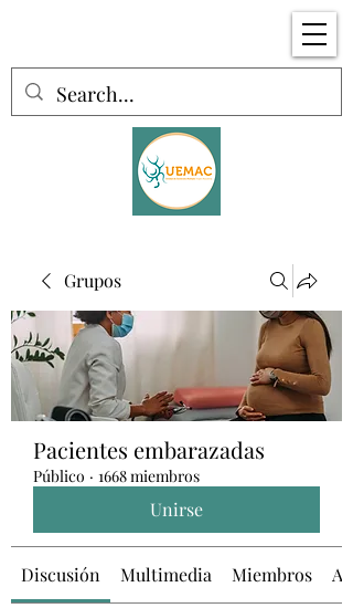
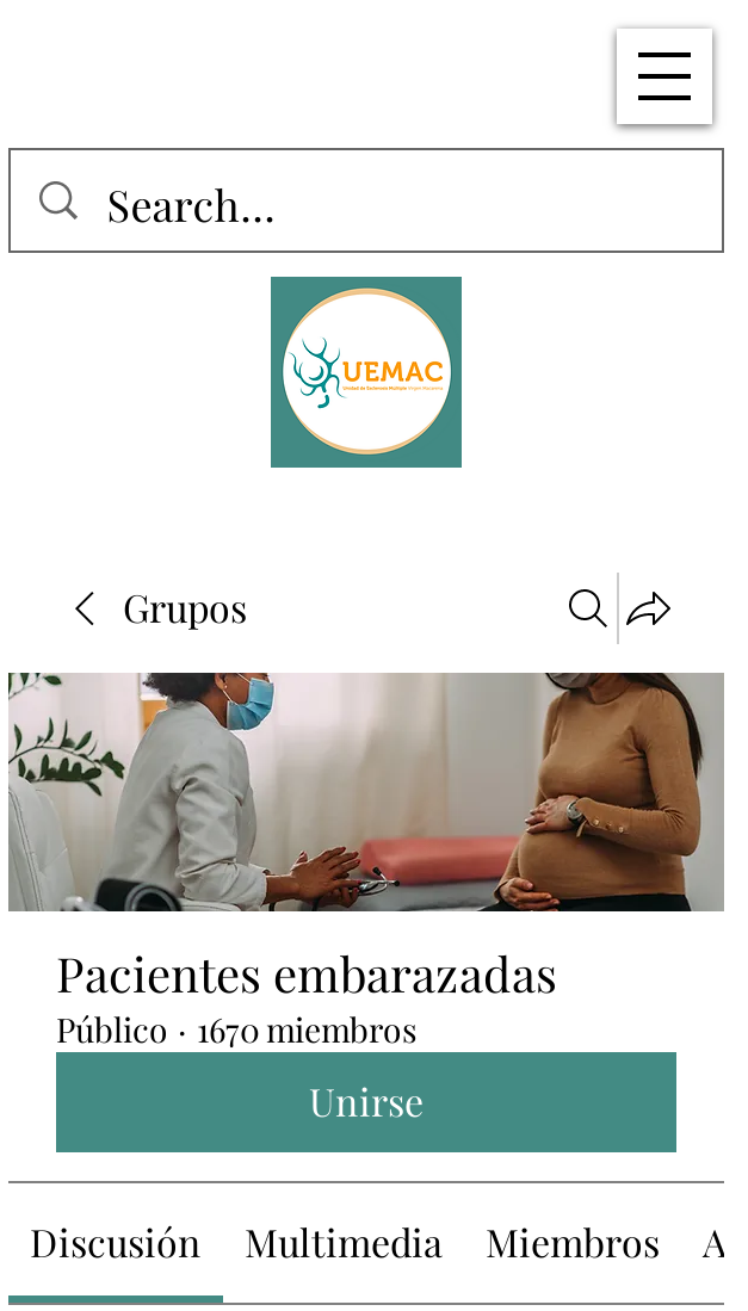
- Público · 1668 miembros
+ Público · 1670 miembros
